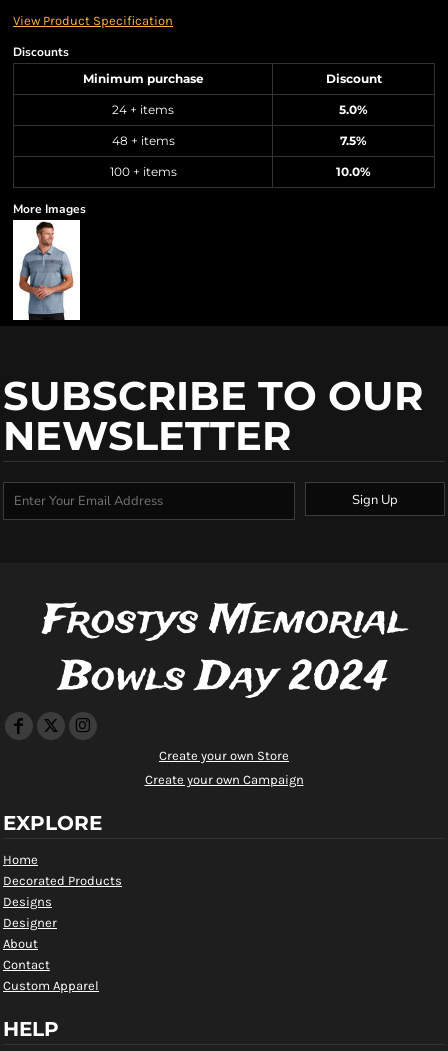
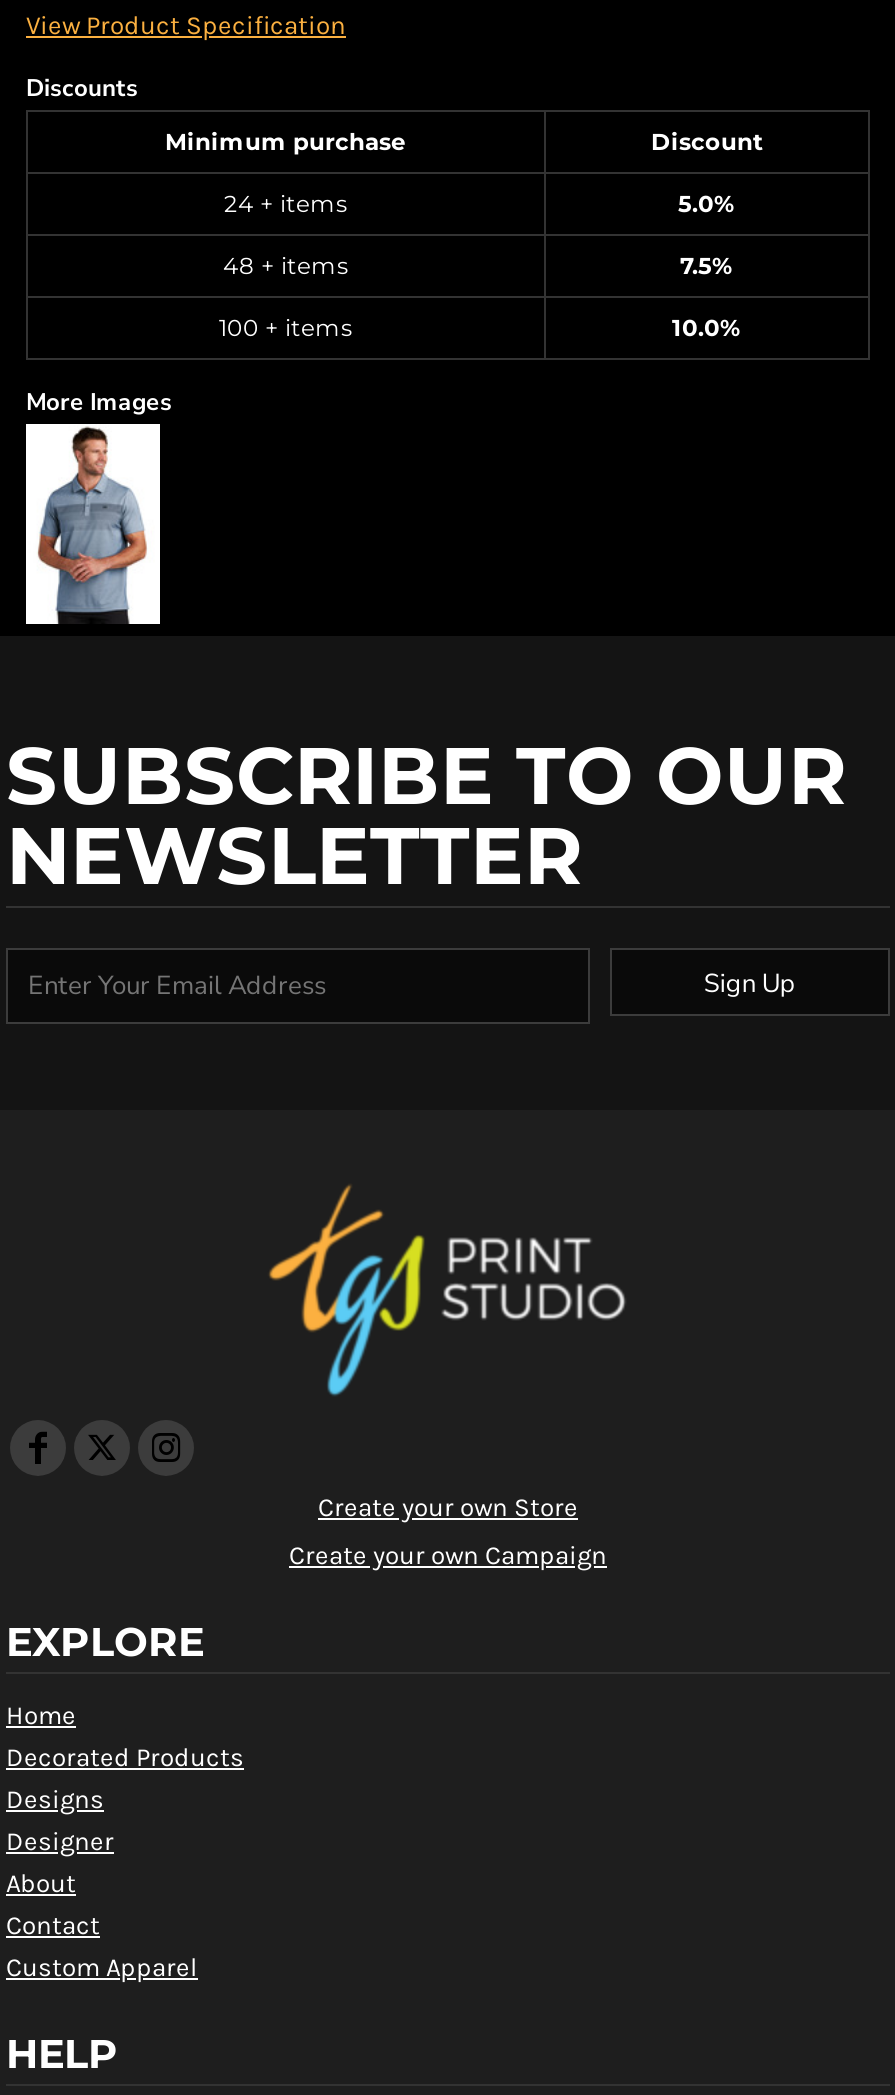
- Frostys Memorial
- Bowls Day 2024
